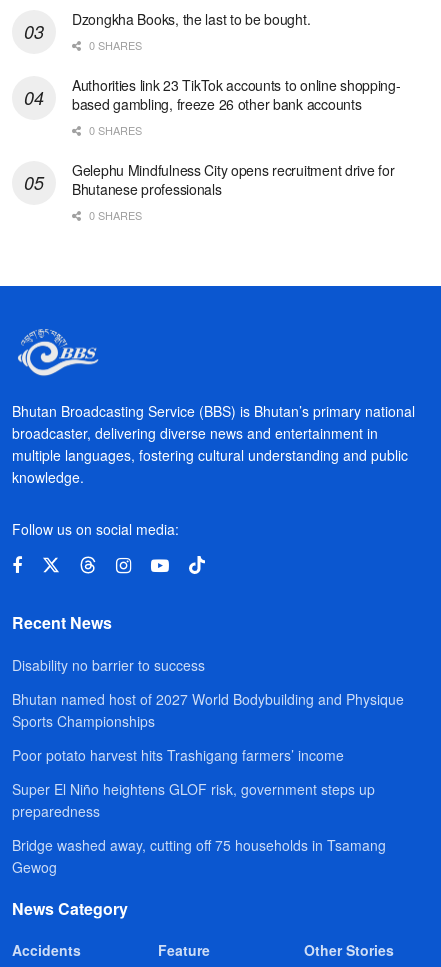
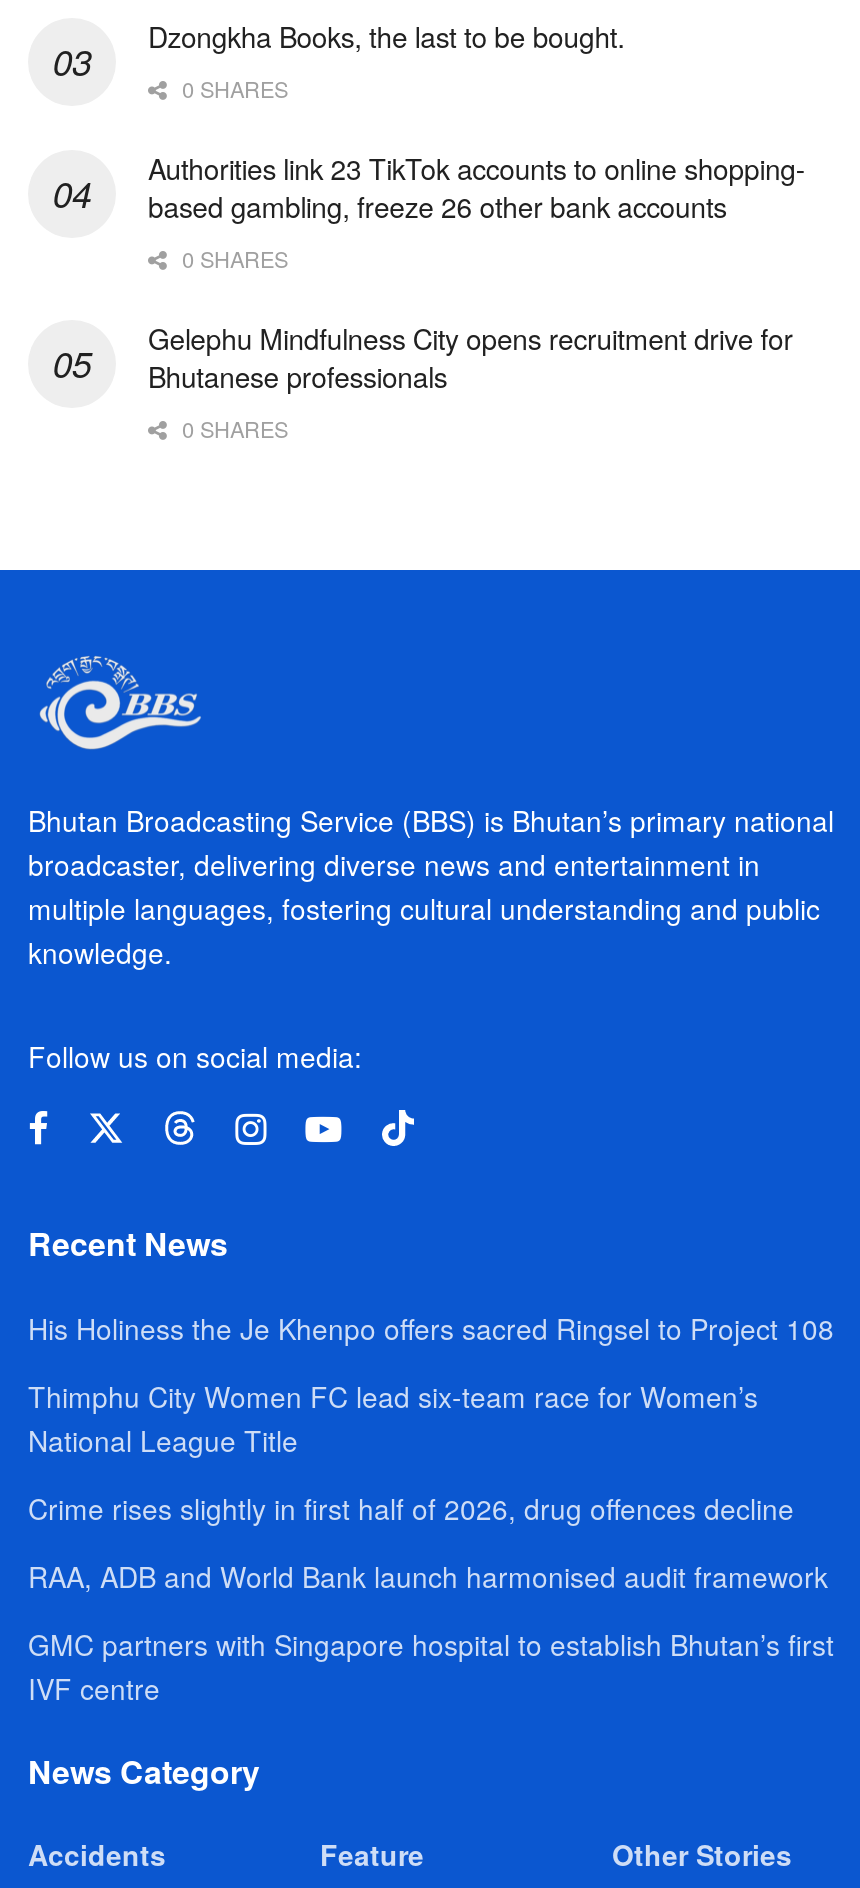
- Disability no barrier to success
+ His Holiness the Je Khenpo offers sacred Ringsel to Project 108

- Bhutan named host of 2027 World Bodybuilding and Physique
- Sports Championships
+ Thimphu City Women FC lead six-team race for Women’s
+ National League Title

- Poor potato harvest hits Trashigang farmers’ income
+ Crime rises slightly in first half of 2026, drug offences decline

- Super El Niño heightens GLOF risk, government steps up
- preparedness
+ RAA, ADB and World Bank launch harmonised audit framework

- Bridge washed away, cutting off 75 households in Tsamang
- Gewog
+ GMC partners with Singapore hospital to establish Bhutan’s first
+ IVF centre
